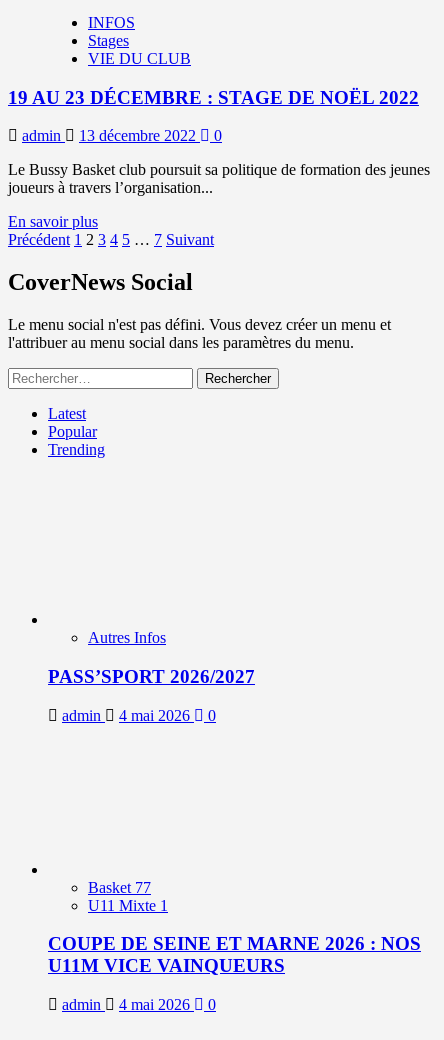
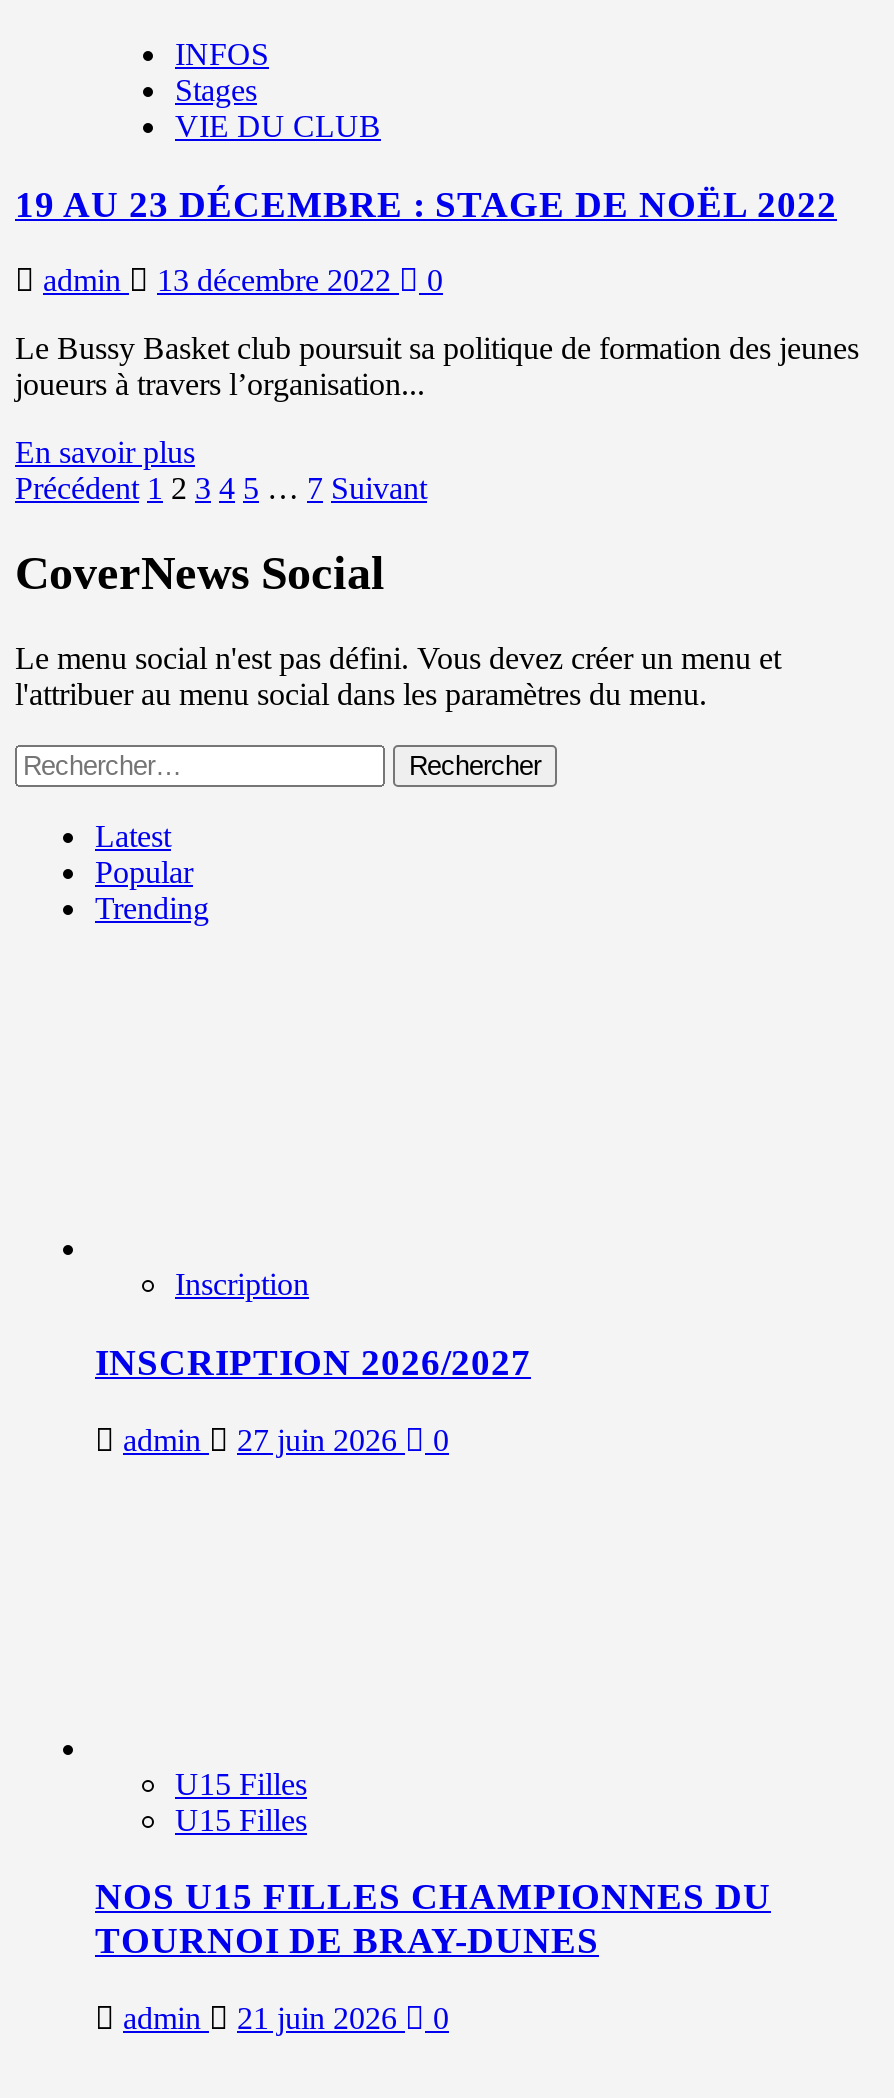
- Autres Infos
+ Inscription

- PASS’SPORT 2026/2027
+ INSCRIPTION 2026/2027

- admin 4 mai 2026 0
+ admin 27 juin 2026 0

- Basket 77
- U11 Mixte 1
+ U15 Filles
+ U15 Filles

- COUPE DE SEINE ET MARNE 2026 : NOS
- U11M VICE VAINQUEURS
+ NOS U15 FILLES CHAMPIONNES DU
+ TOURNOI DE BRAY-DUNES

- admin 4 mai 2026 0
+ admin 21 juin 2026 0
